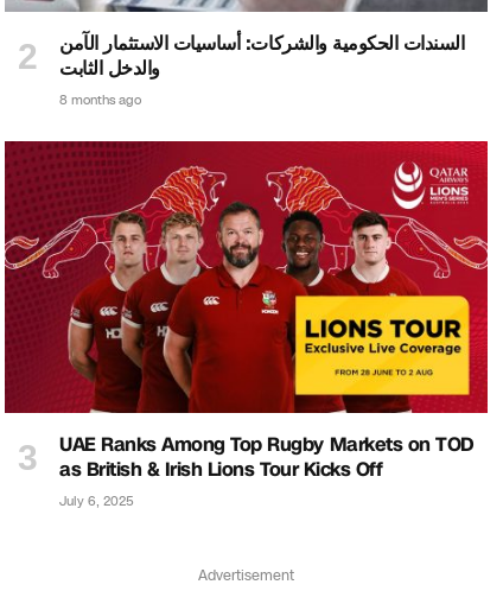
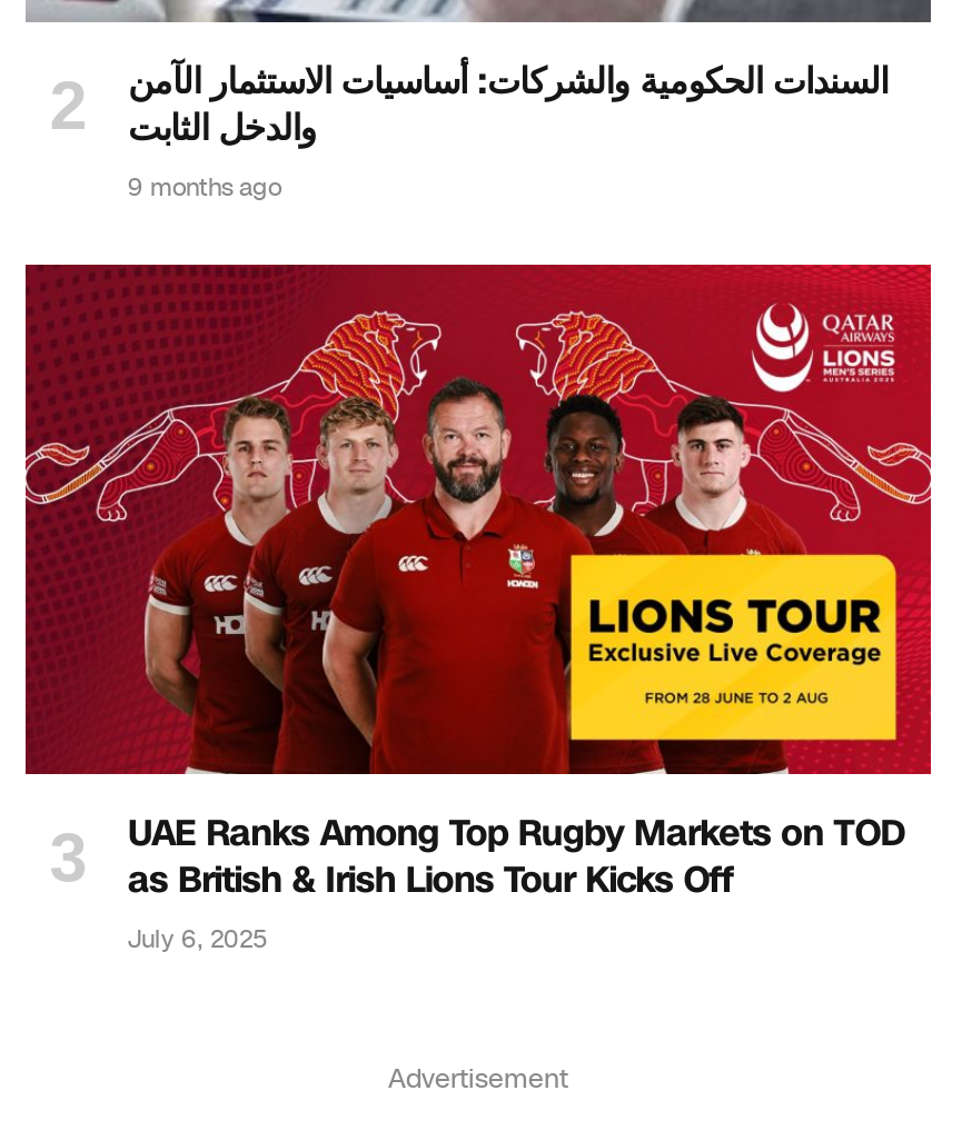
- 8 months ago
+ 9 months ago
